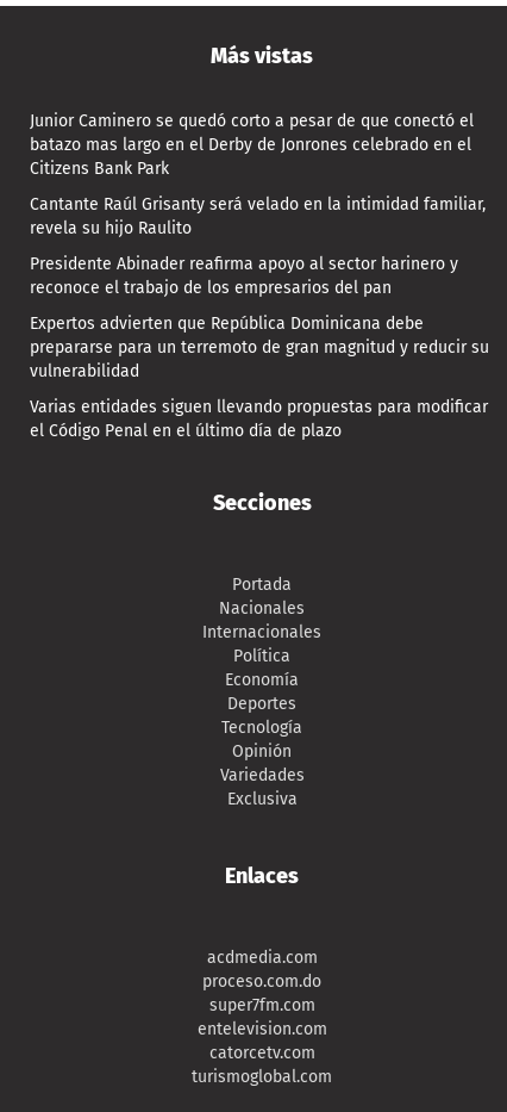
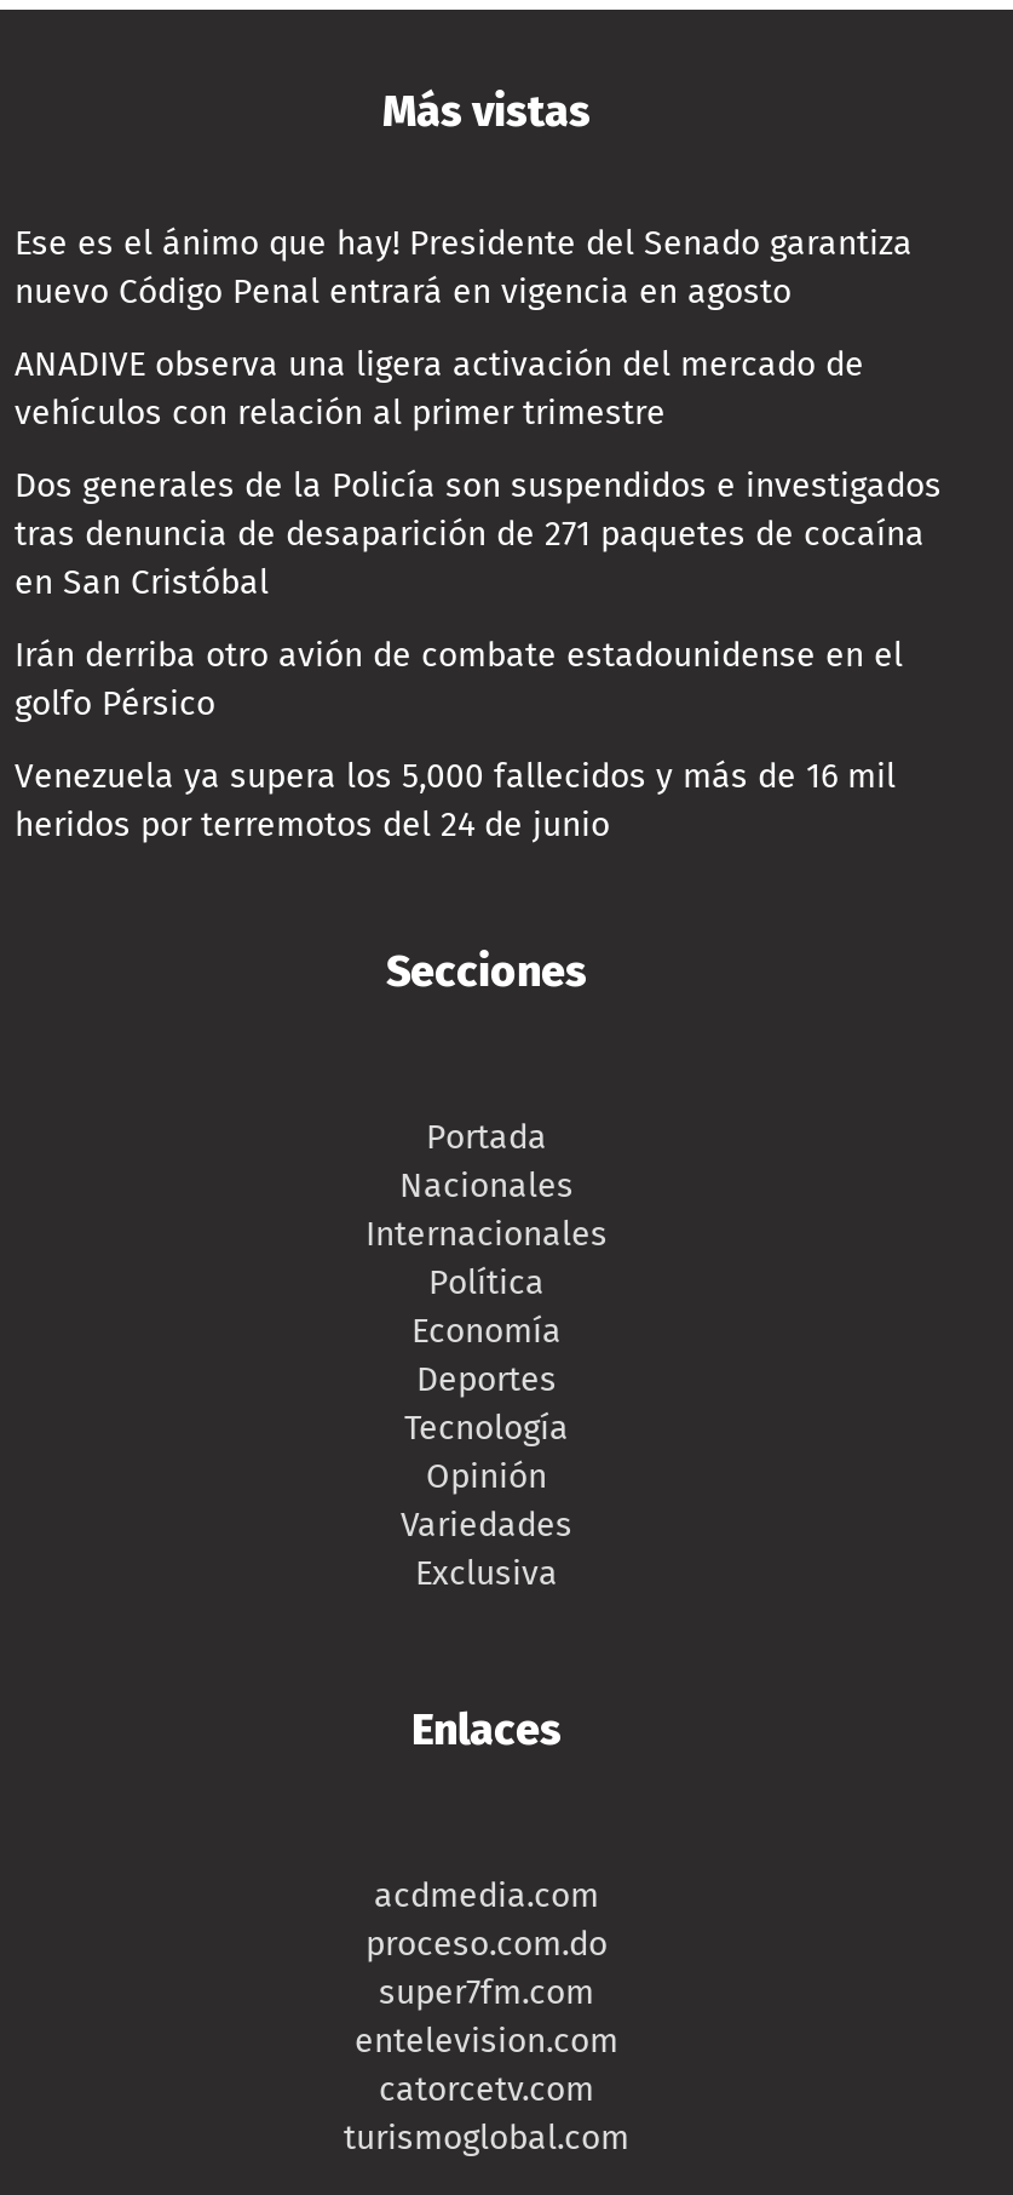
- Junior Caminero se quedó corto a pesar de que conectó el
- batazo mas largo en el Derby de Jonrones celebrado en el
- Citizens Bank Park
+ Ese es el ánimo que hay! Presidente del Senado garantiza
+ nuevo Código Penal entrará en vigencia en agosto

- Cantante Raúl Grisanty será velado en la intimidad familiar,
- revela su hijo Raulito
+ ANADIVE observa una ligera activación del mercado de
+ vehículos con relación al primer trimestre

- Presidente Abinader reafirma apoyo al sector harinero y
- reconoce el trabajo de los empresarios del pan
+ Dos generales de la Policía son suspendidos e investigados
+ tras denuncia de desaparición de 271 paquetes de cocaína
+ en San Cristóbal

- Expertos advierten que República Dominicana debe
- prepararse para un terremoto de gran magnitud y reducir su
- vulnerabilidad
+ Irán derriba otro avión de combate estadounidense en el
+ golfo Pérsico

- Varias entidades siguen llevando propuestas para modificar
- el Código Penal en el último día de plazo
+ Venezuela ya supera los 5,000 fallecidos y más de 16 mil
+ heridos por terremotos del 24 de junio
